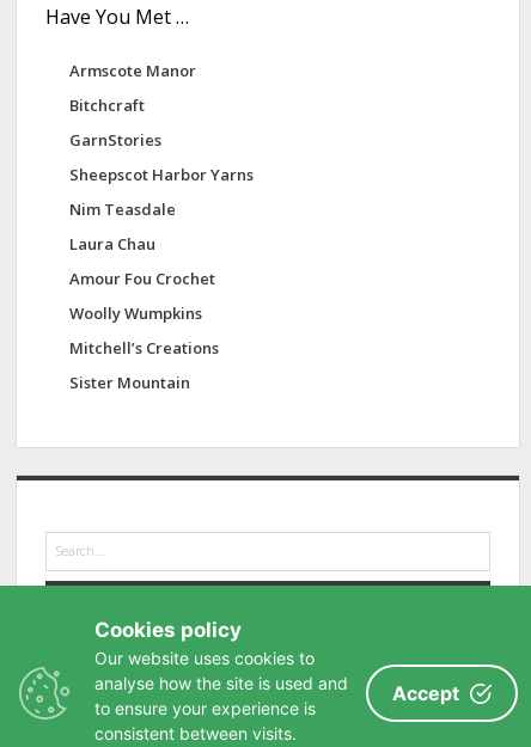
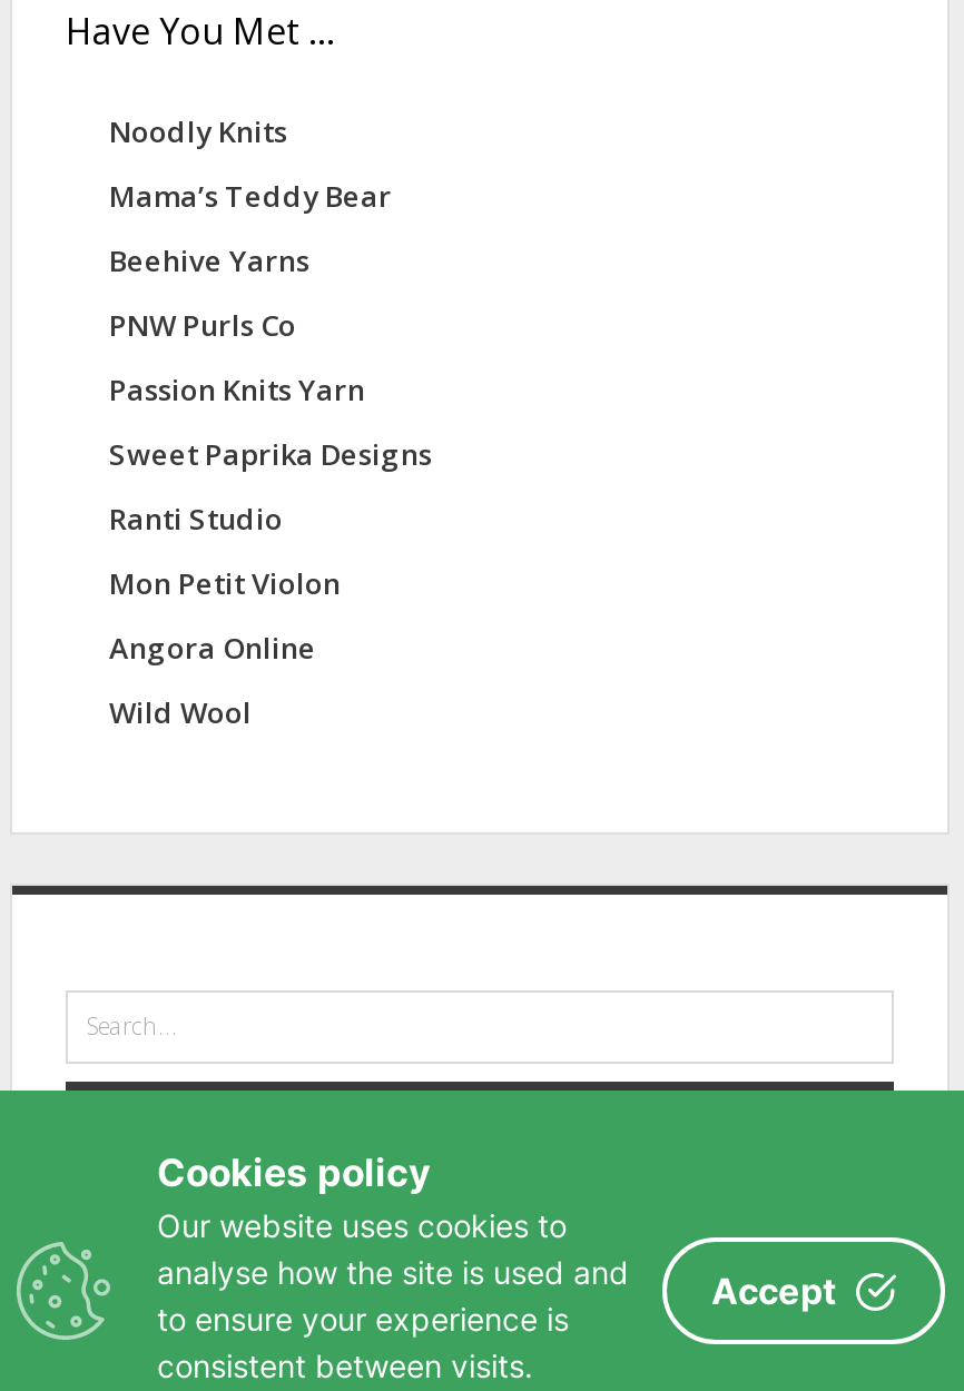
- Armscote Manor
+ Noodly Knits

- Bitchcraft
+ Mama’s Teddy Bear

- GarnStories
+ Beehive Yarns

- Sheepscot Harbor Yarns
+ PNW Purls Co

- Nim Teasdale
+ Passion Knits Yarn

- Laura Chau
+ Sweet Paprika Designs

- Amour Fou Crochet
+ Ranti Studio

- Woolly Wumpkins
+ Mon Petit Violon

- Mitchell’s Creations
+ Angora Online

- Sister Mountain
+ Wild Wool
